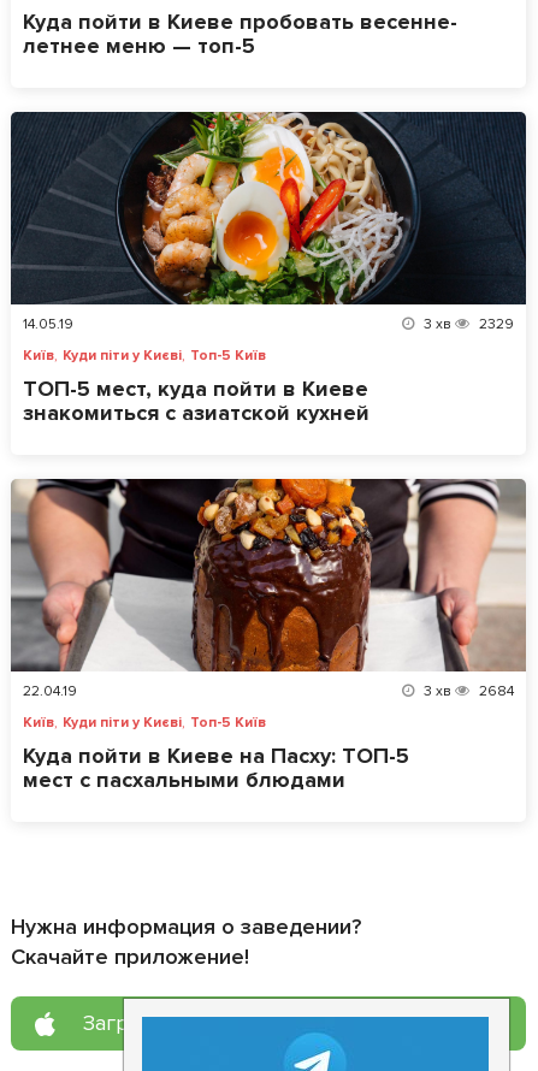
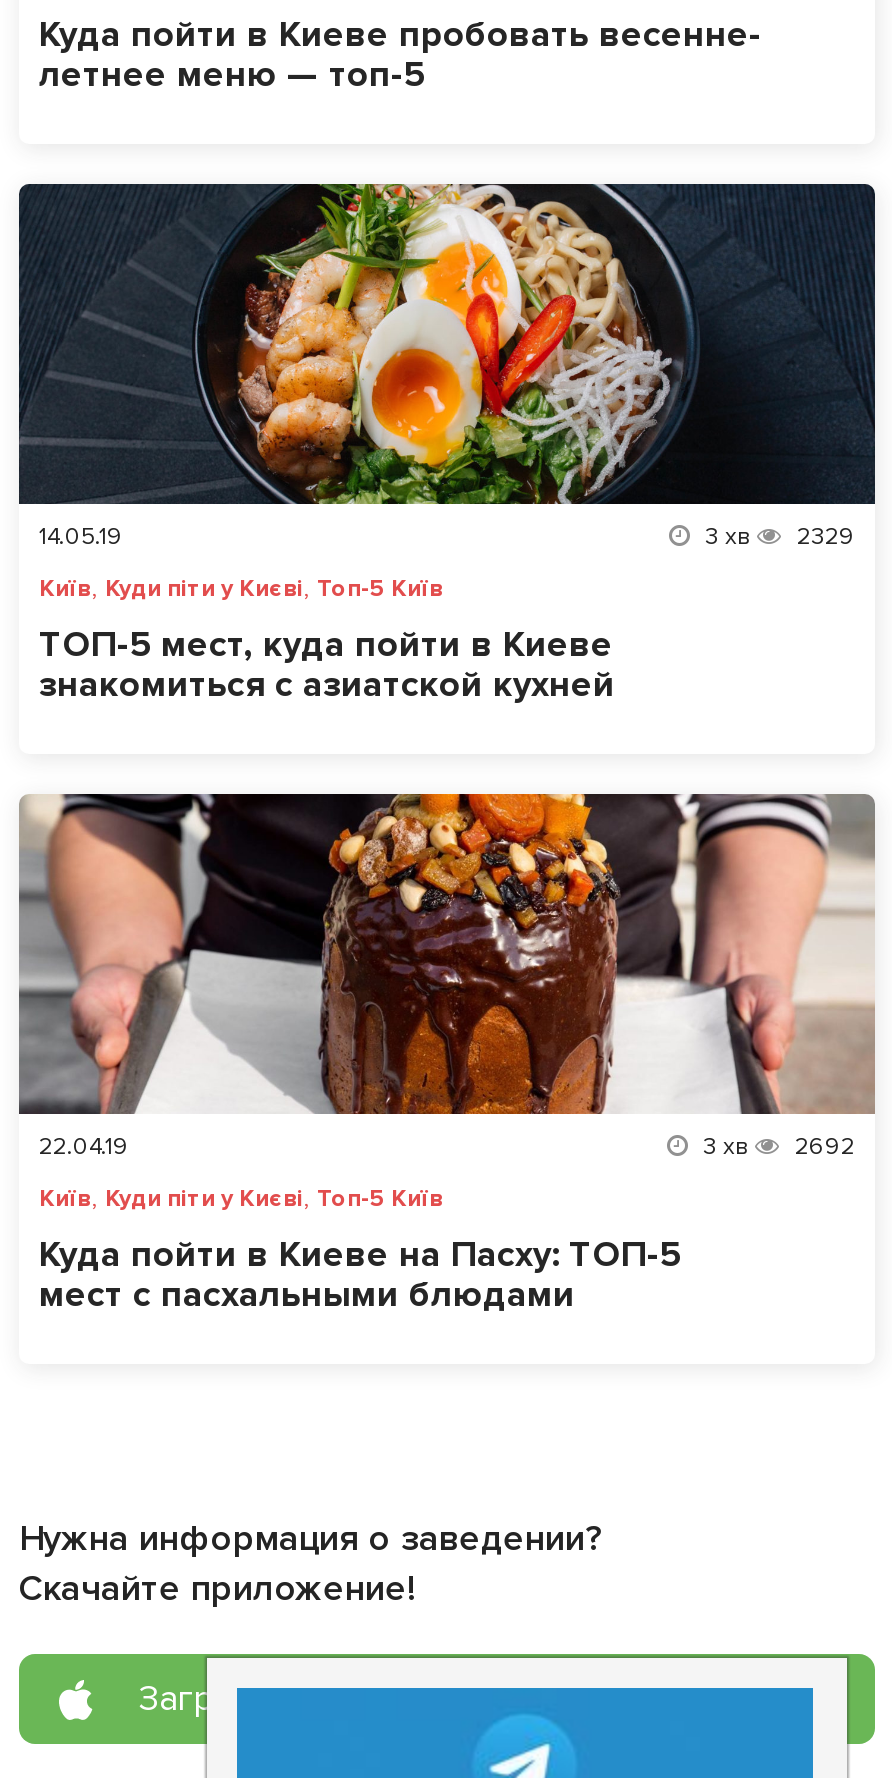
- 3 хв 2684
+ 3 хв 2692
